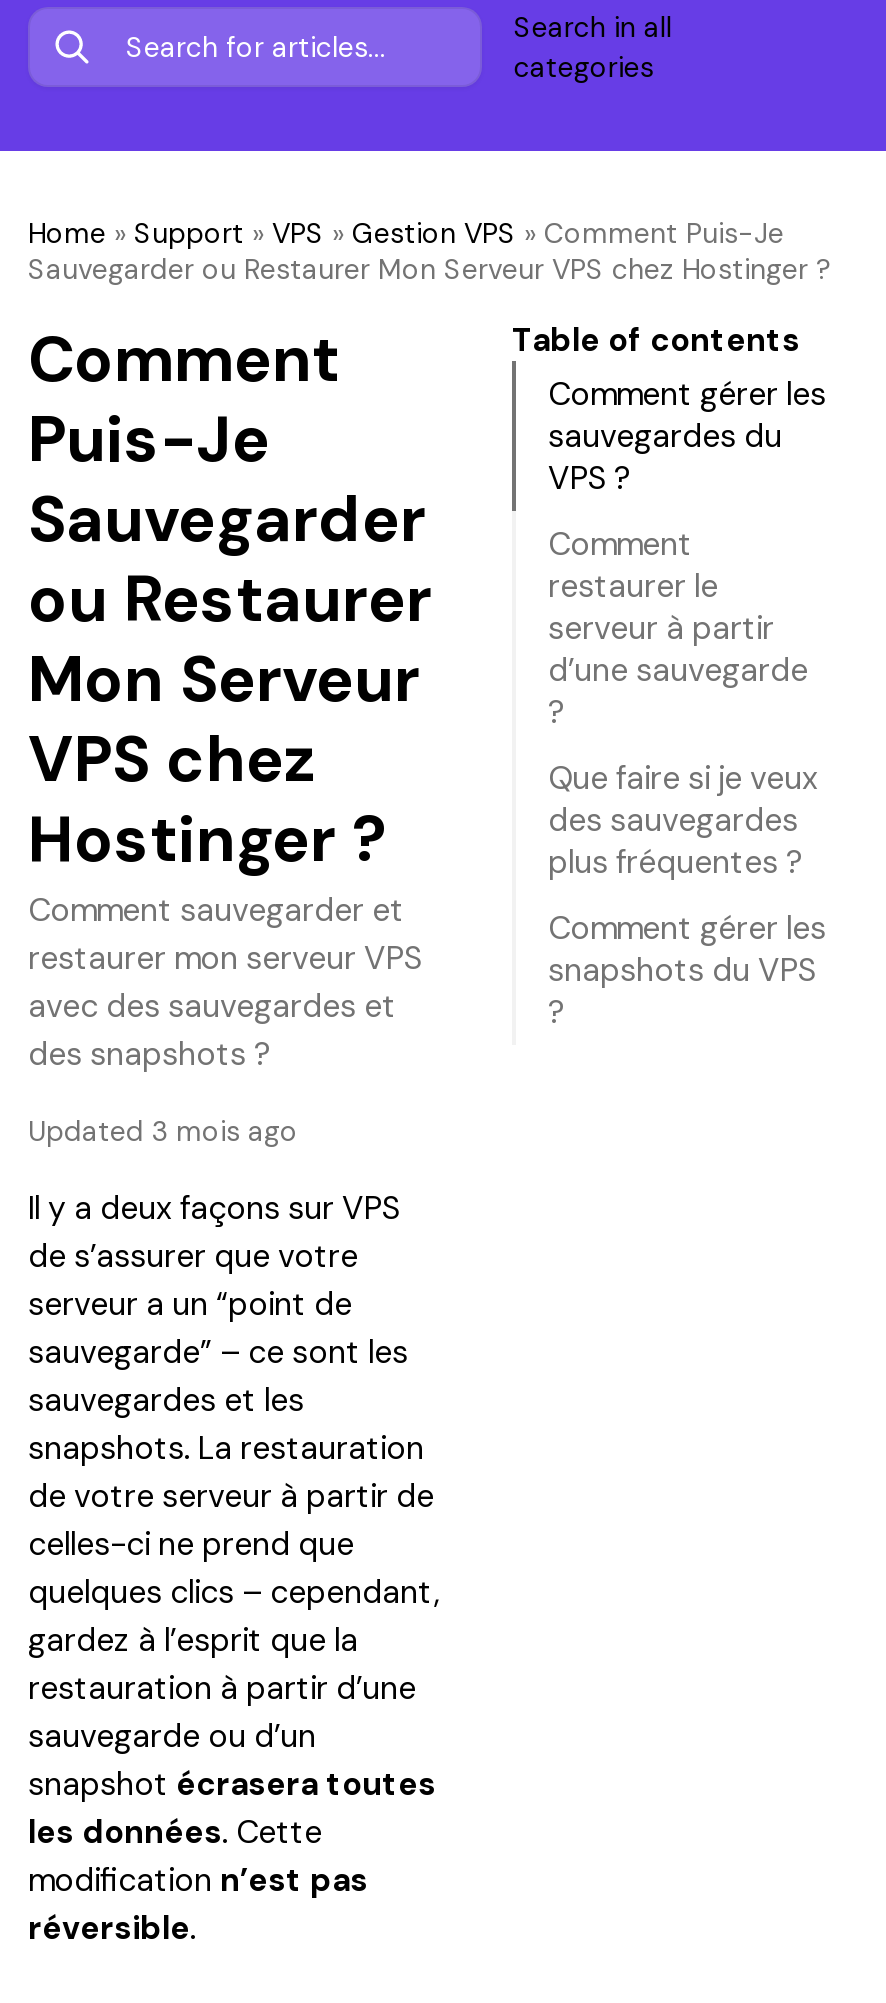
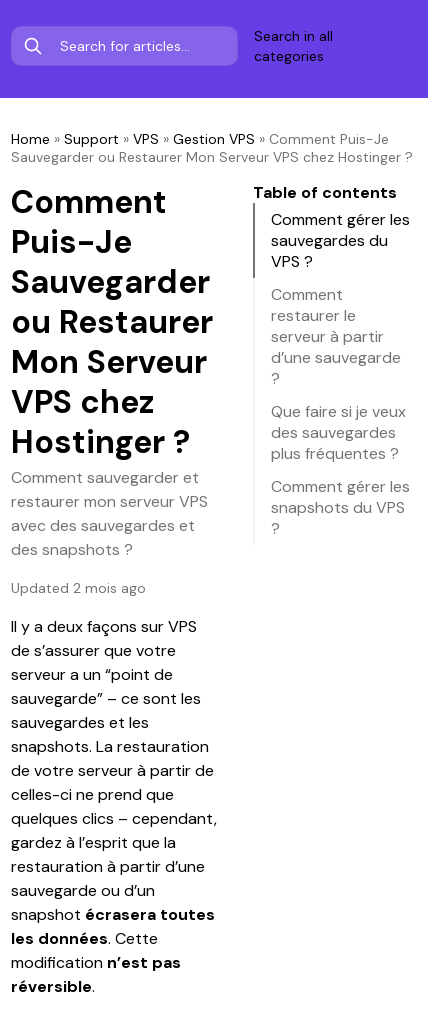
- Updated 3 mois ago
+ Updated 2 mois ago
